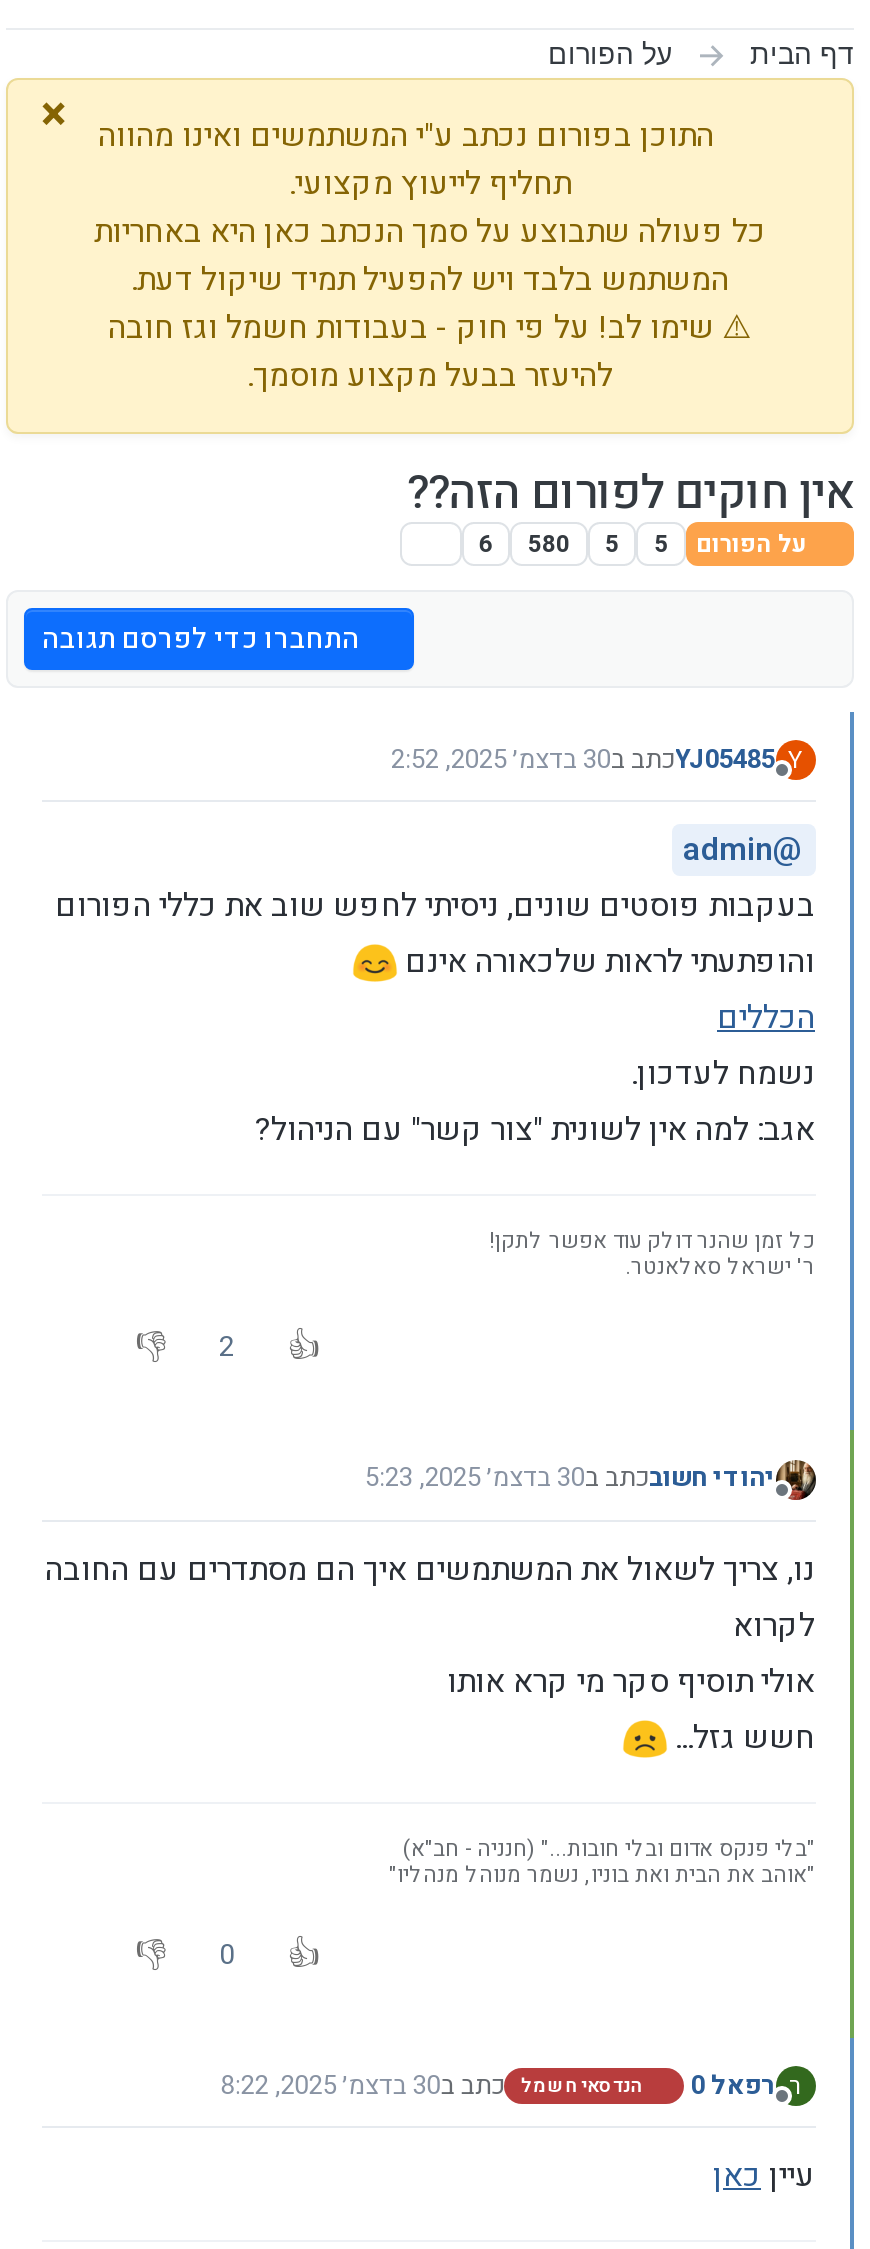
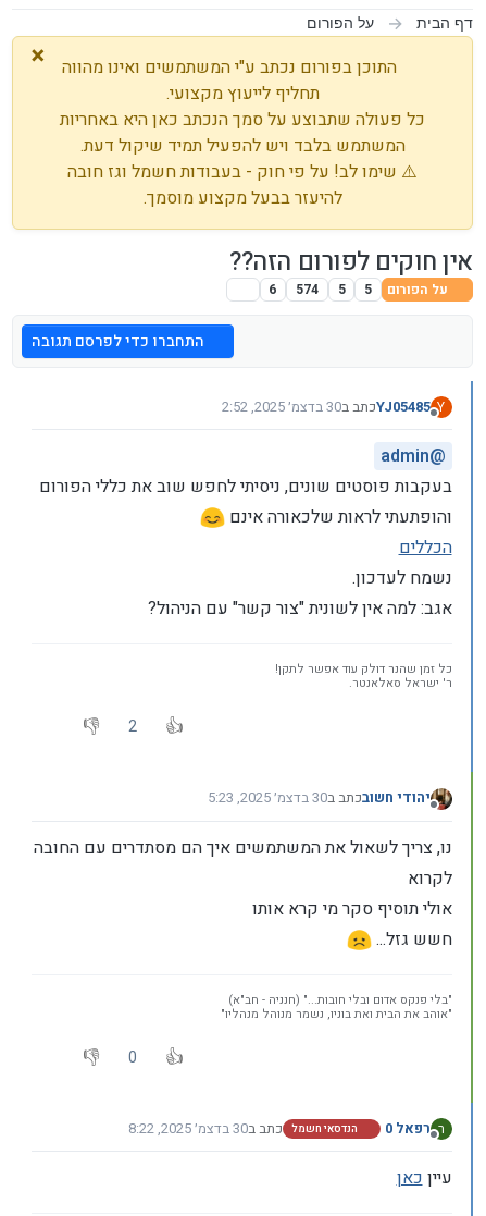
- על הפורום 5 5 580 6
+ על הפורום 5 5 574 6
